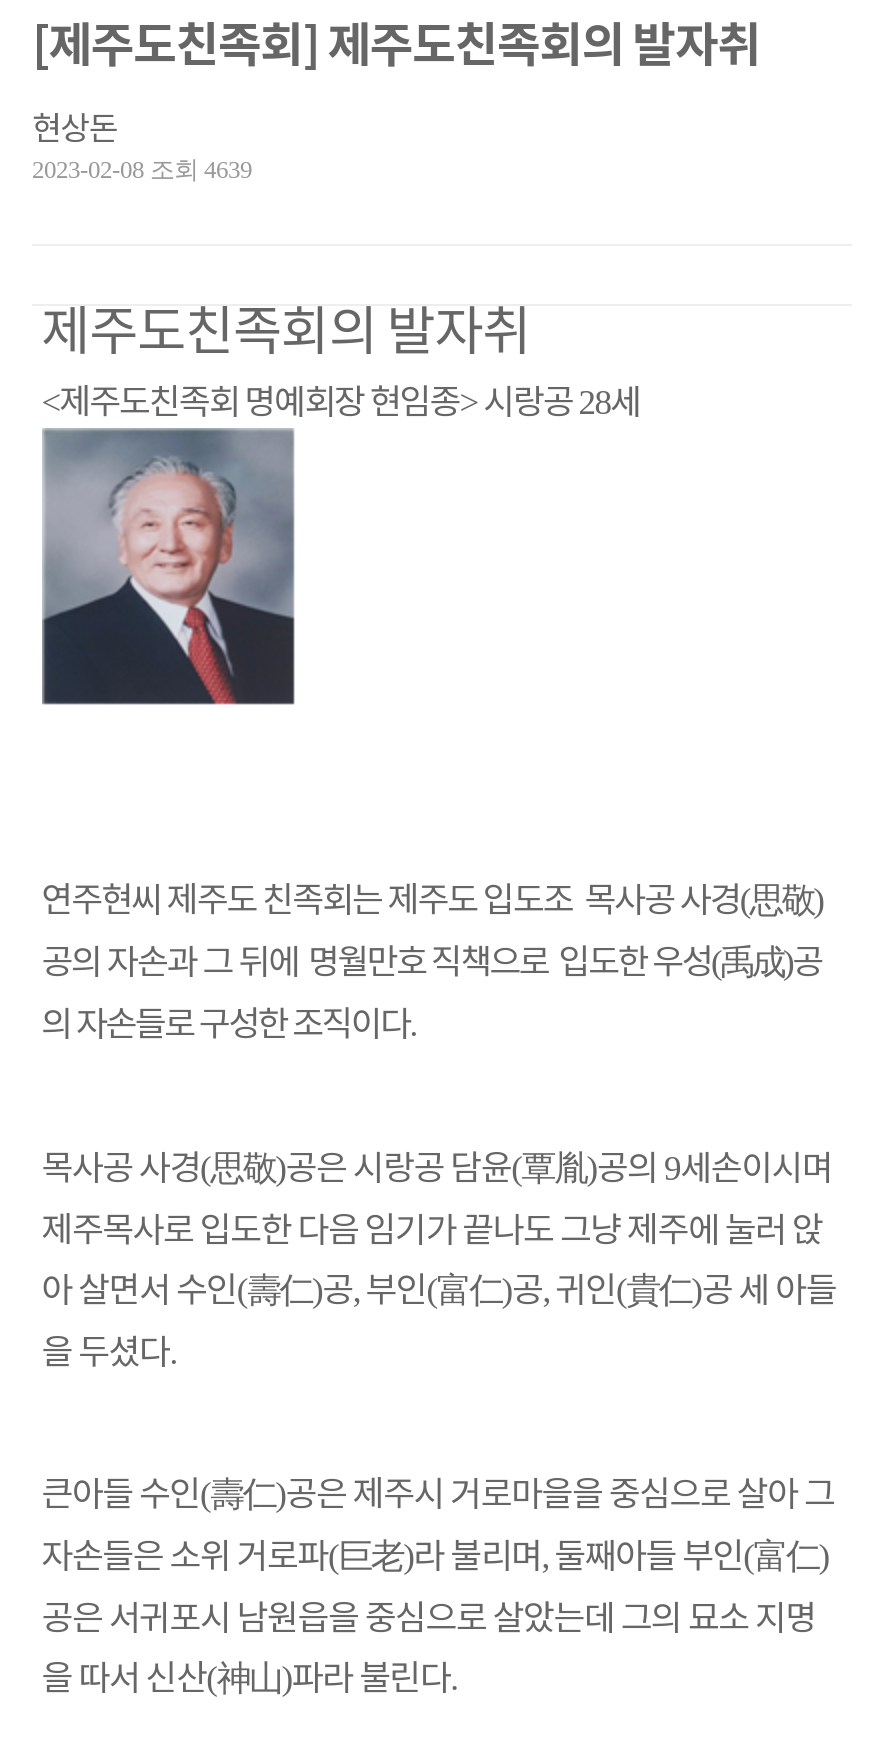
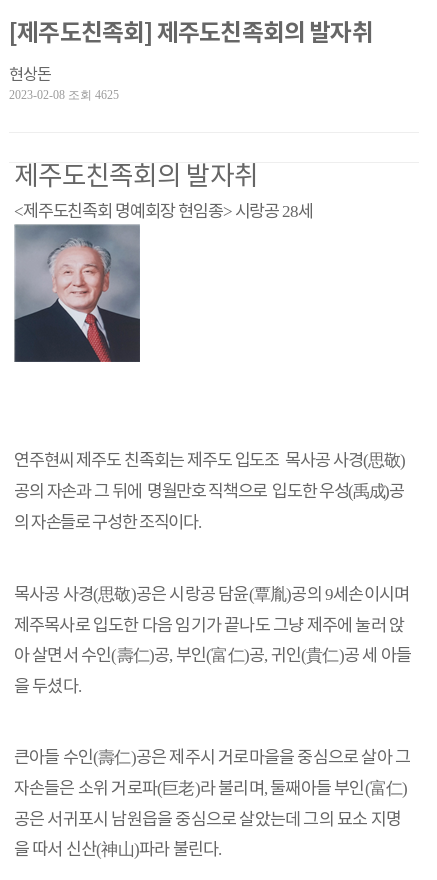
- 2023-02-08 조회 4639
+ 2023-02-08 조회 4625
